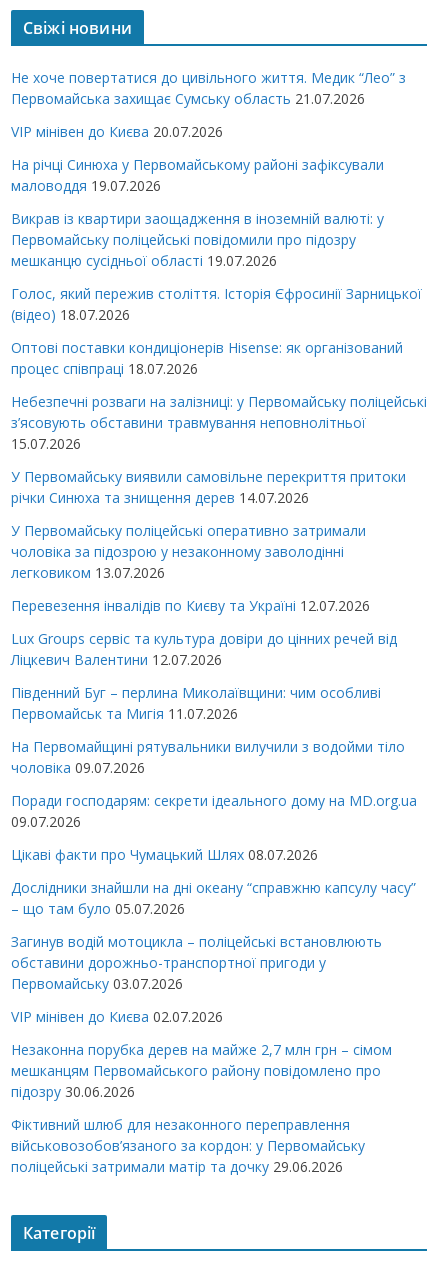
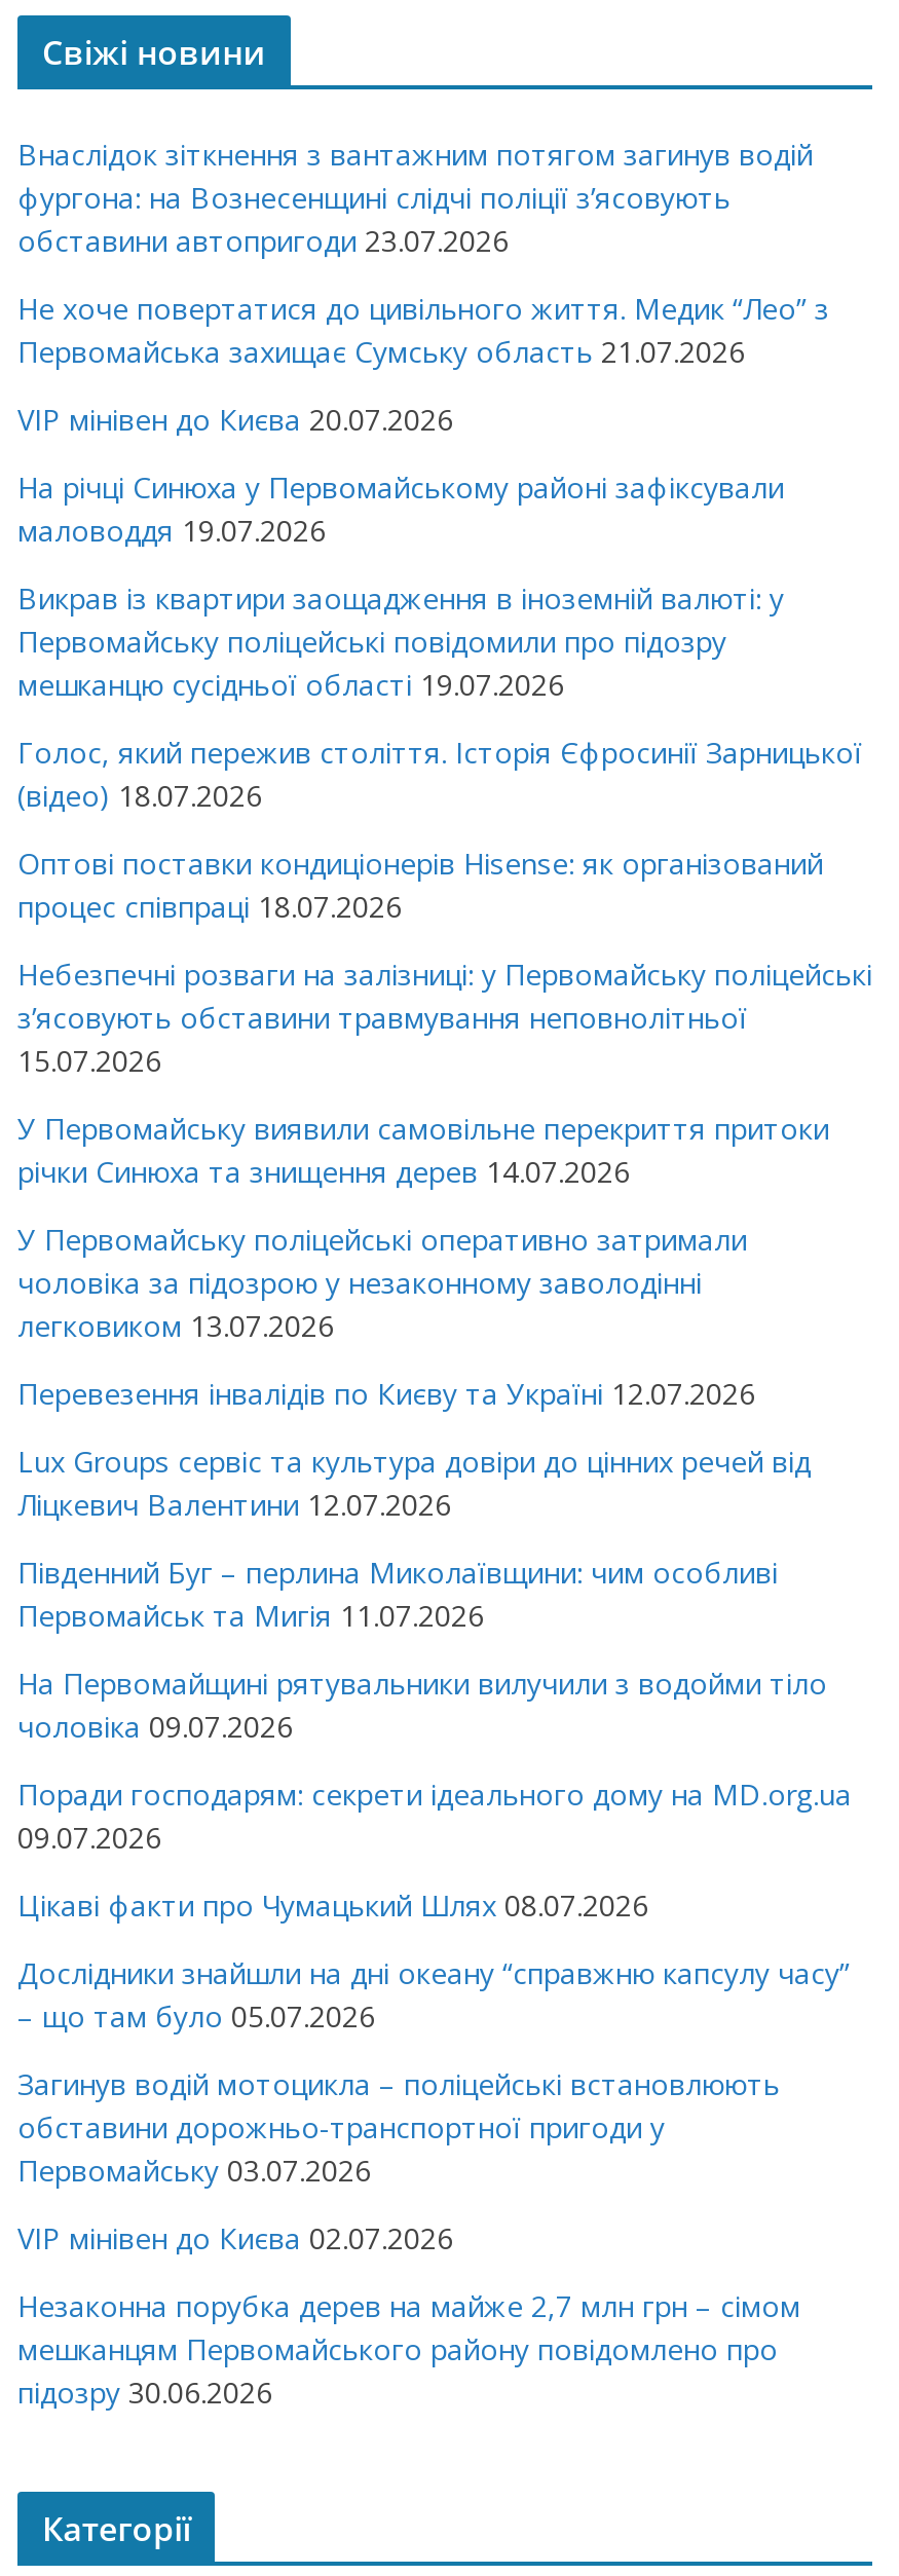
+ Внаслідок зіткнення з вантажним потягом загинув водій
+ фургона: на Вознесенщині слідчі поліції з’ясовують
+ обставини автопригоди 23.07.2026

moved down: Не хоче повертатися до цивільного життя. Медик “Лео” з | Первомайська захищає Сумську область 21.07.2026 | На річці Синюха у Первомайському районі зафіксували | ... | мешканцям Первомайського району повідомлено про | підозру 30.06.2026

- Фіктивний шлюб для незаконного переправлення
- військовозобов’язаного за кордон: у Первомайську
- поліцейські затримали матір та дочку 29.06.2026
